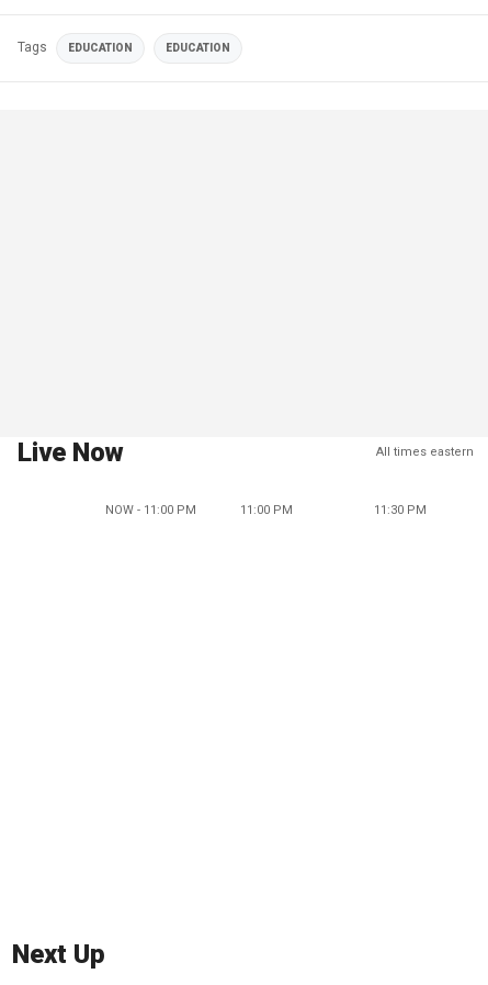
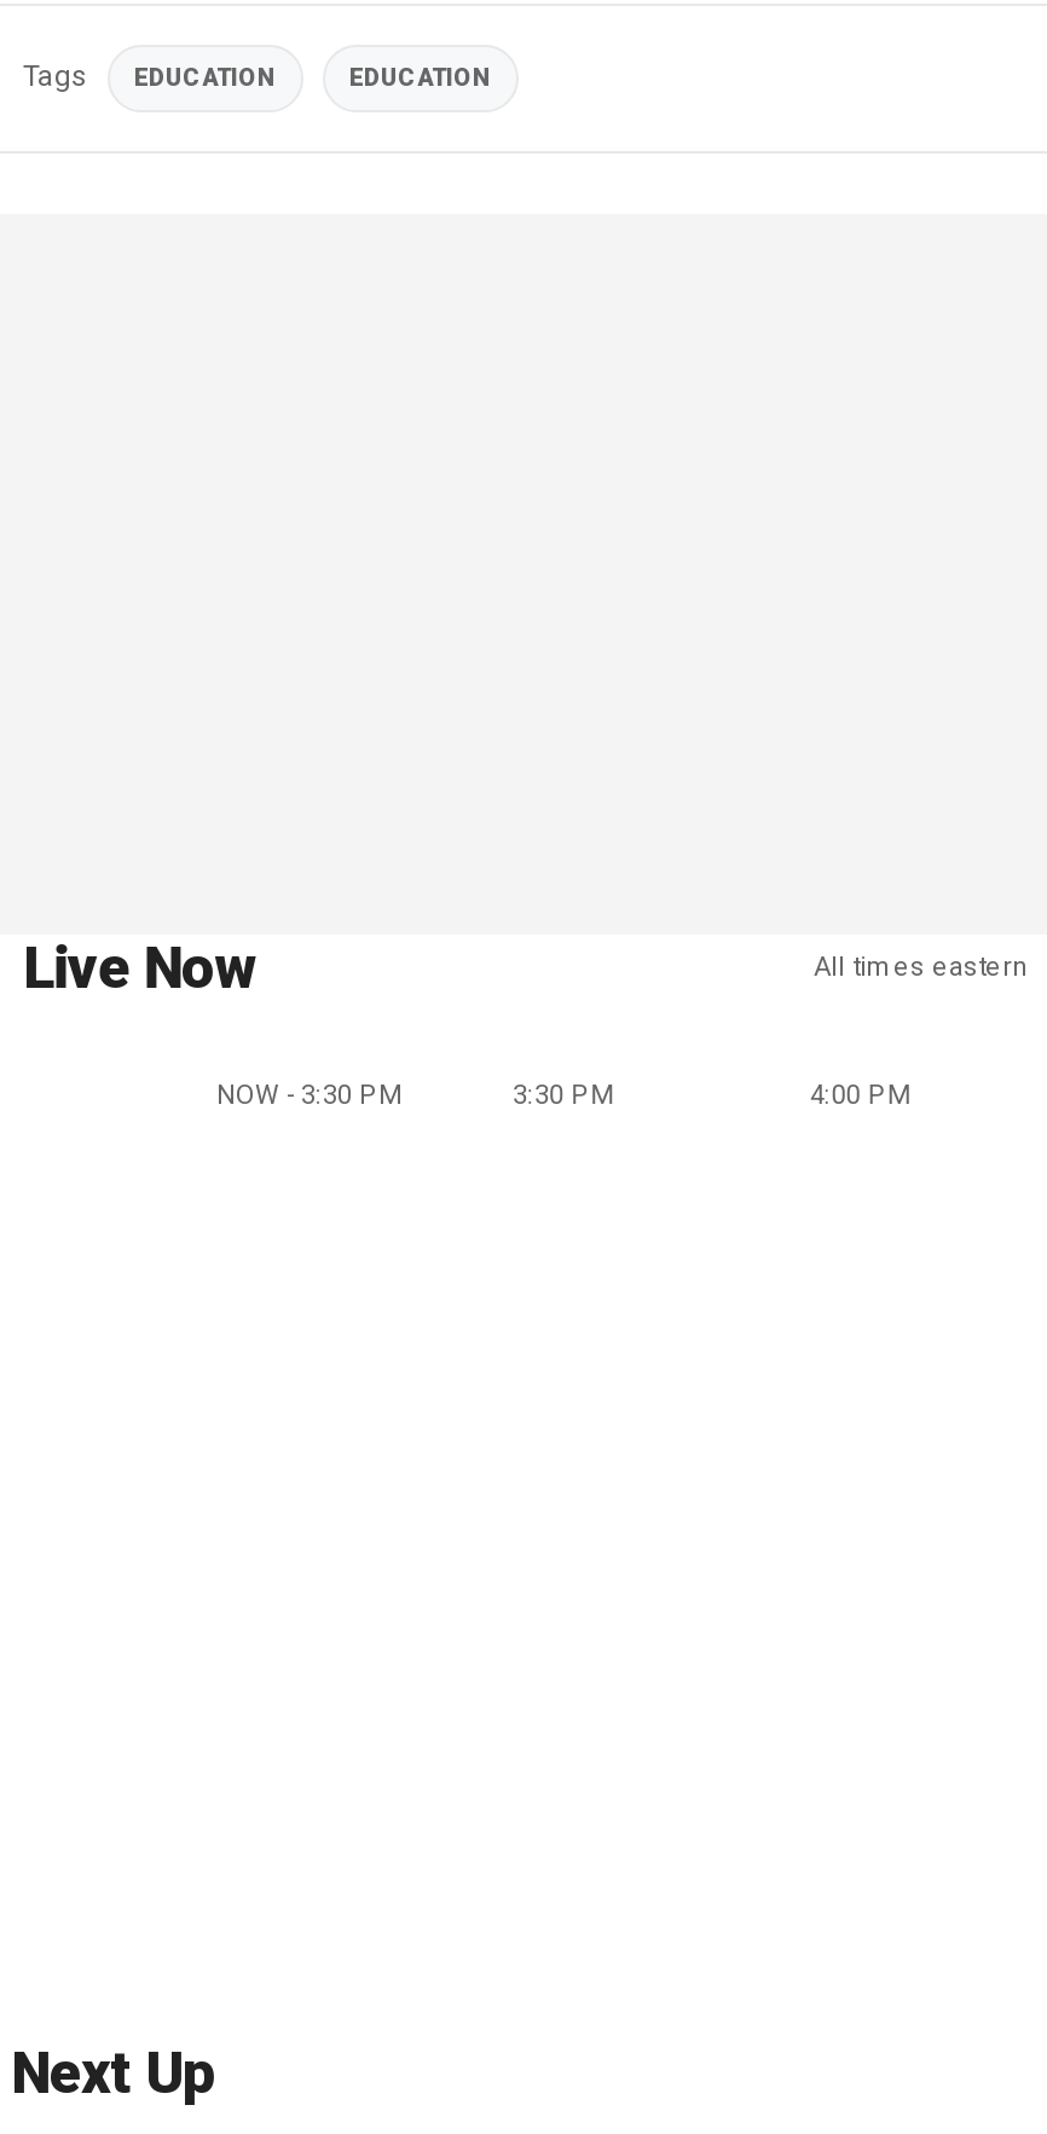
- NOW - 11:00 PM
+ NOW - 3:30 PM

- 11:00 PM
+ 3:30 PM

- 11:30 PM
+ 4:00 PM
